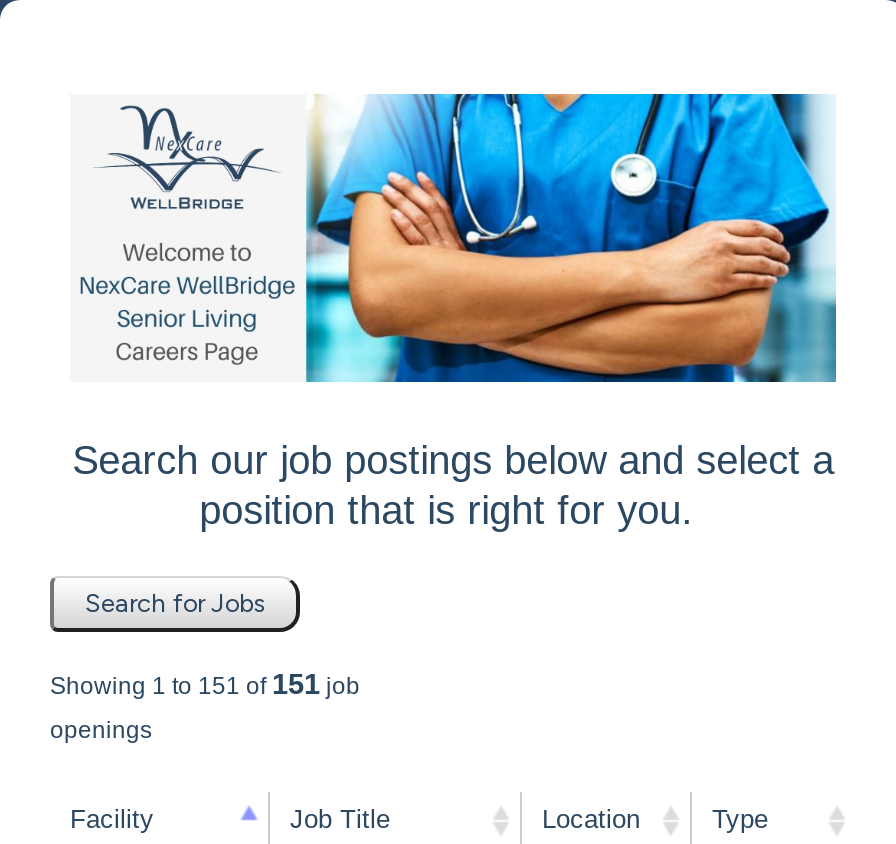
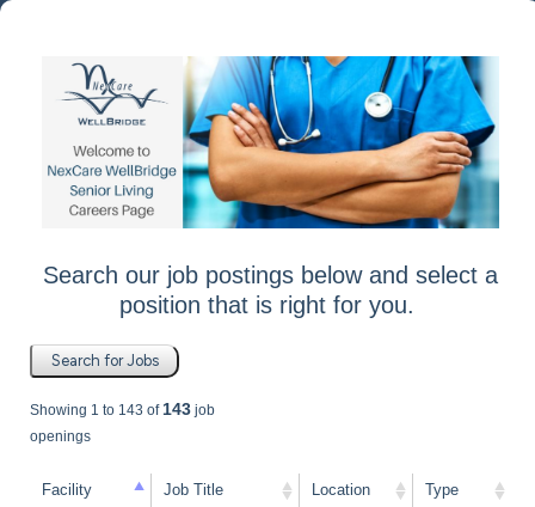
- Showing 1 to 151 of 151 job
+ Showing 1 to 143 of 143 job
